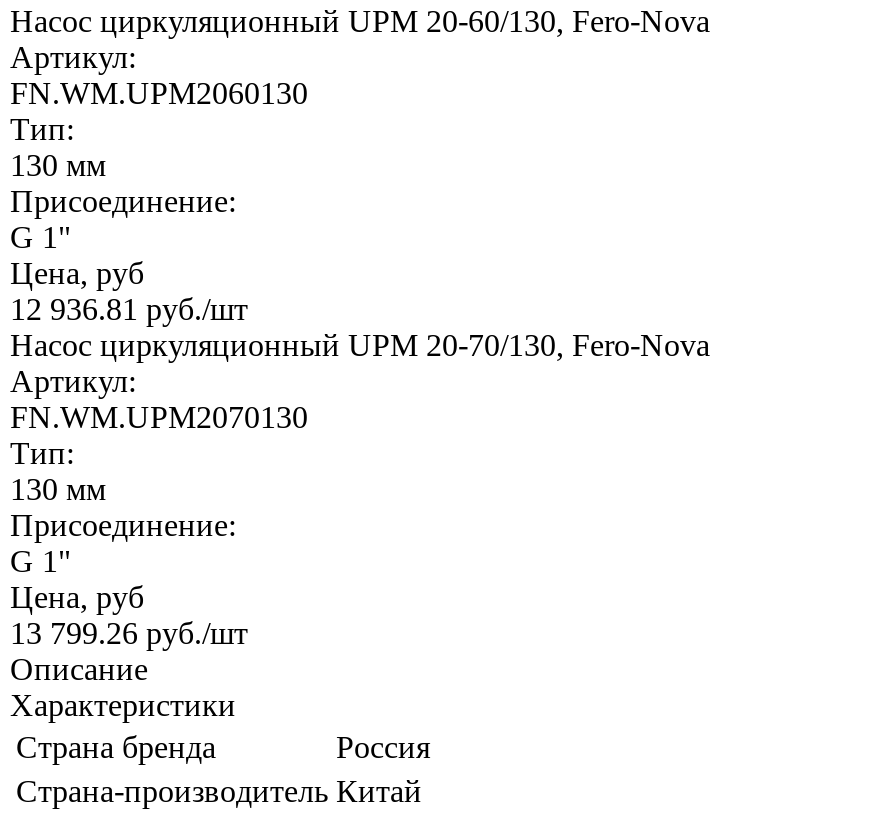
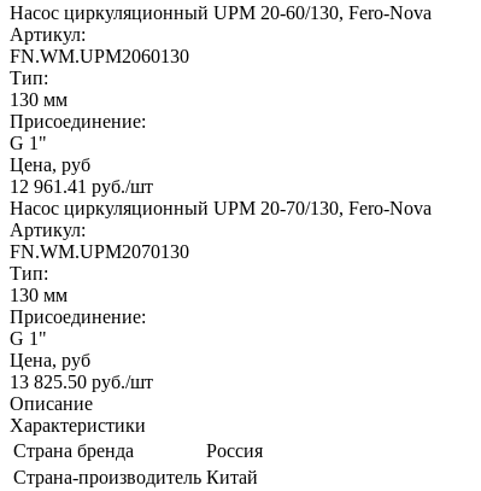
- 12 936.81 руб./шт
+ 12 961.41 руб./шт

- 13 799.26 руб./шт
+ 13 825.50 руб./шт
